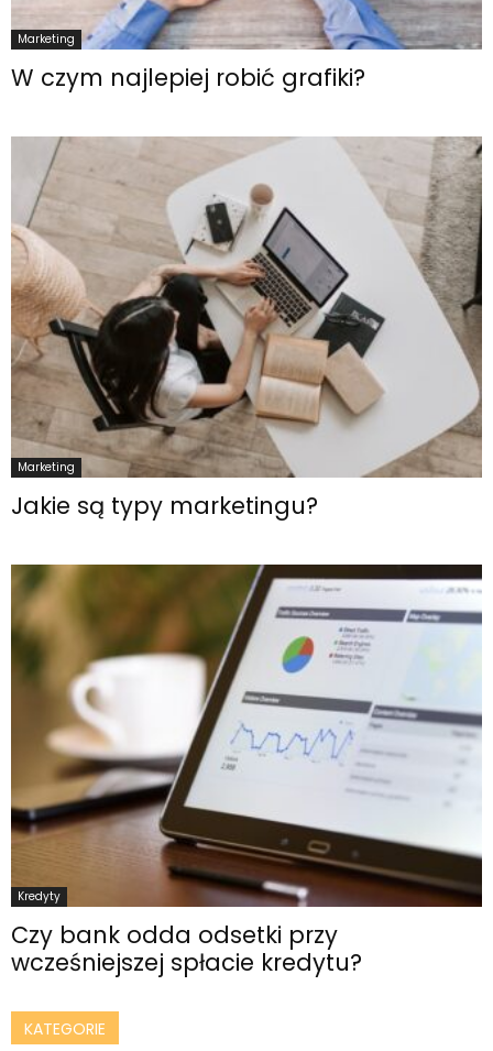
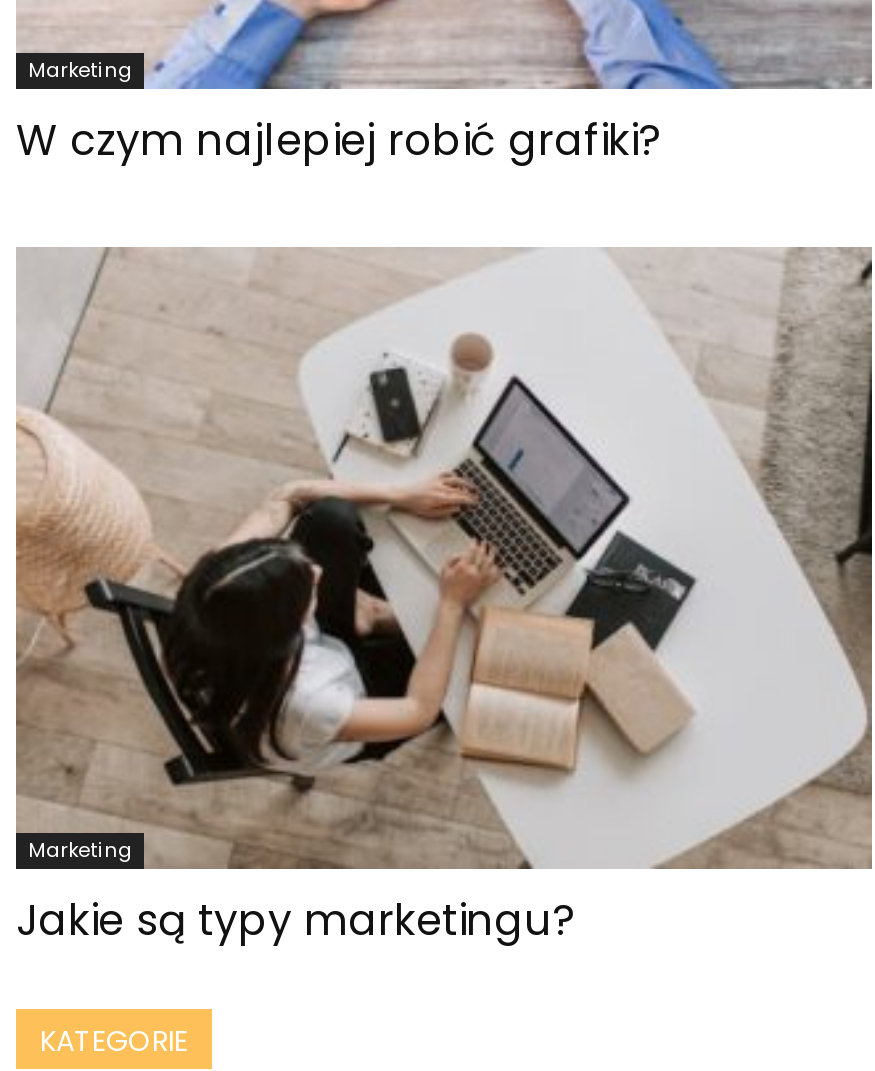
- [image]
- Kredyty
- Czy bank odda odsetki przy
- wcześniejszej spłacie kredytu?
